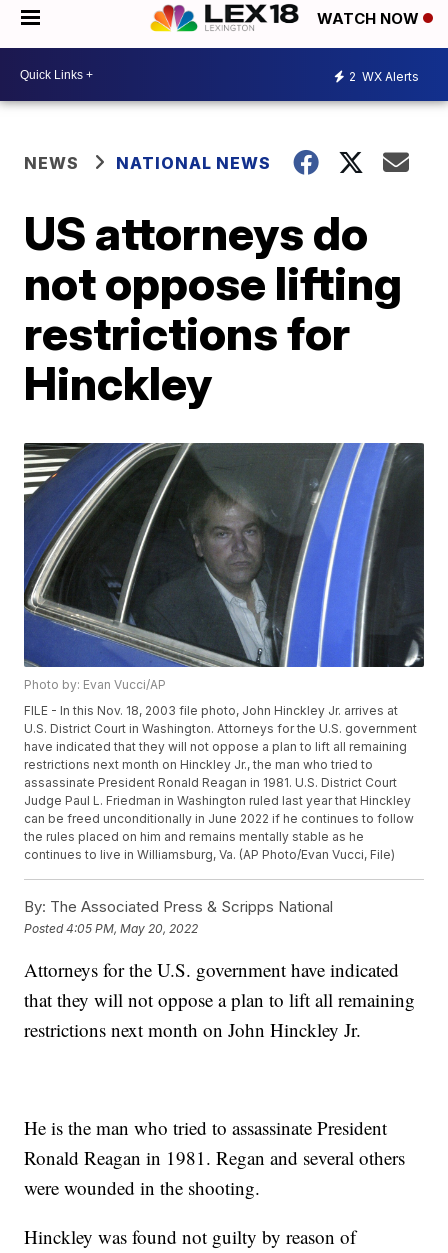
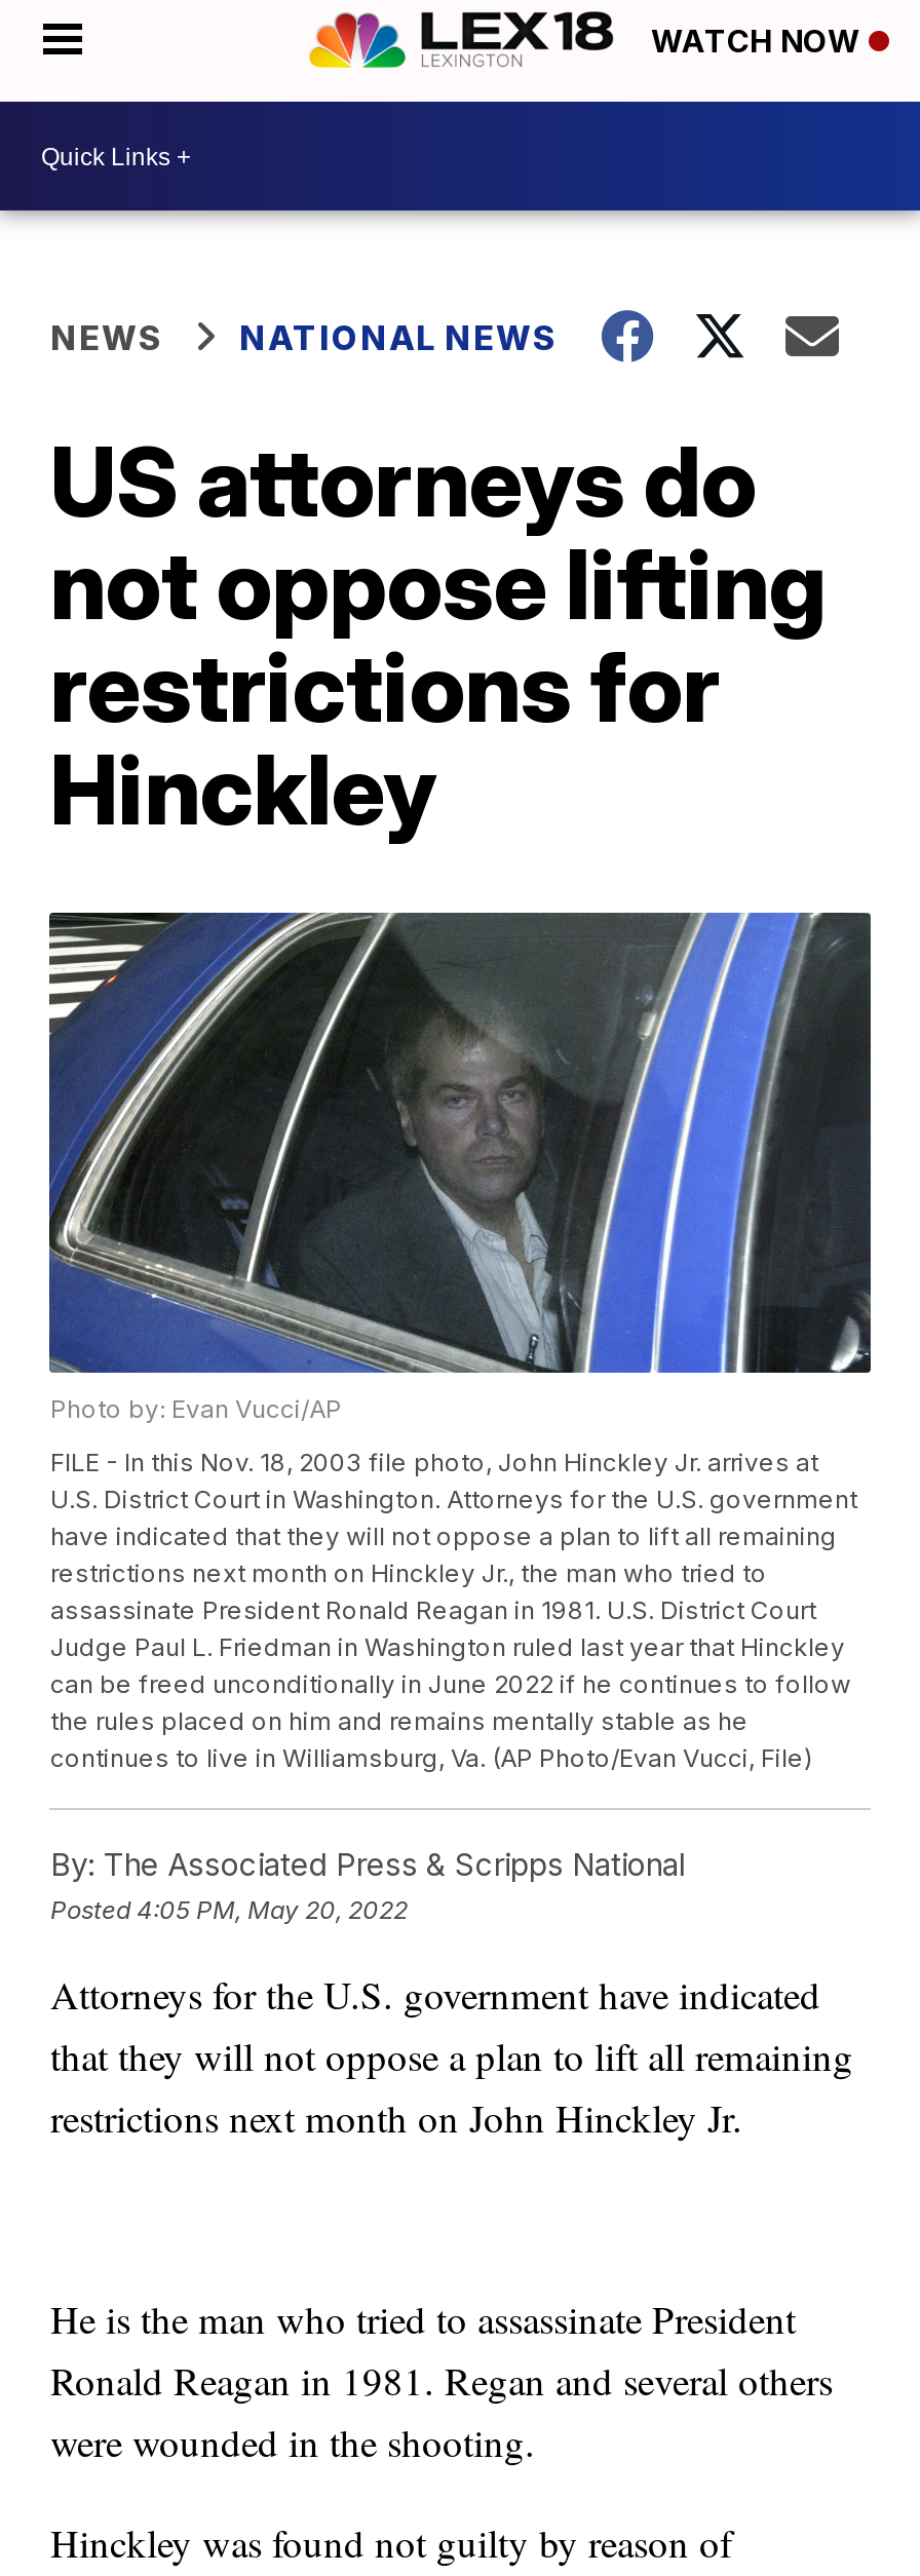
- 2 WX Alerts
